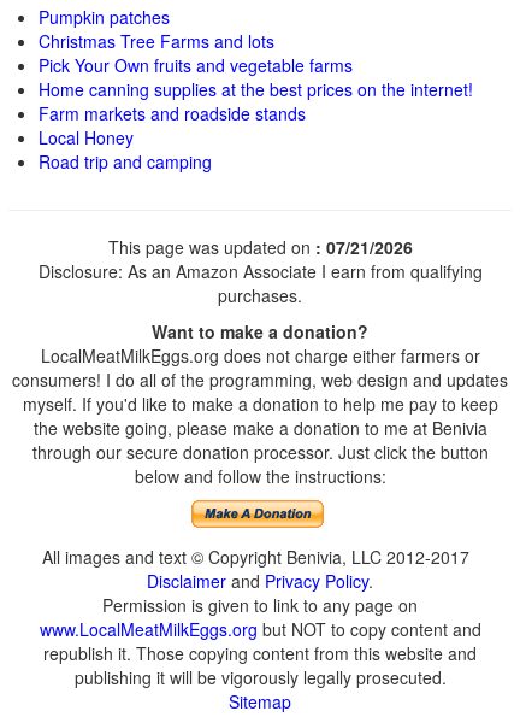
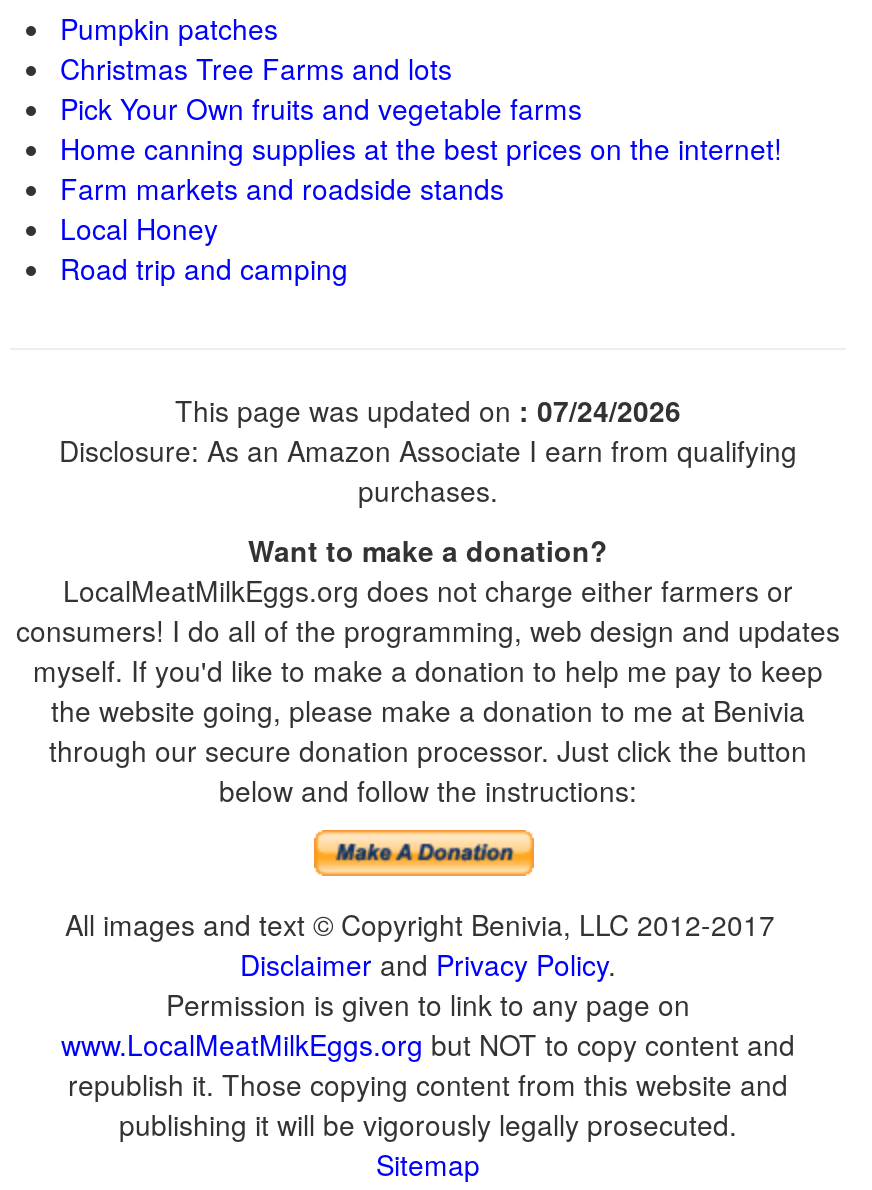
- This page was updated on: 07/21/2026
+ This page was updated on: 07/24/2026
